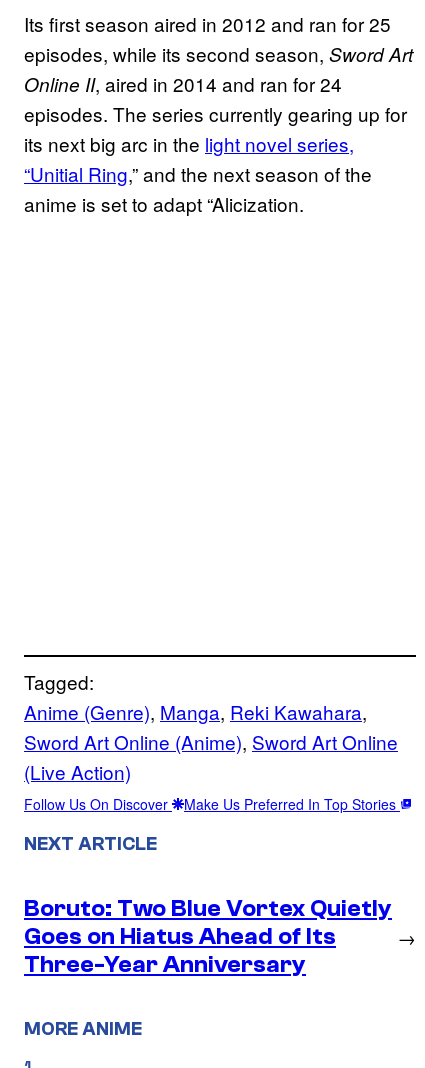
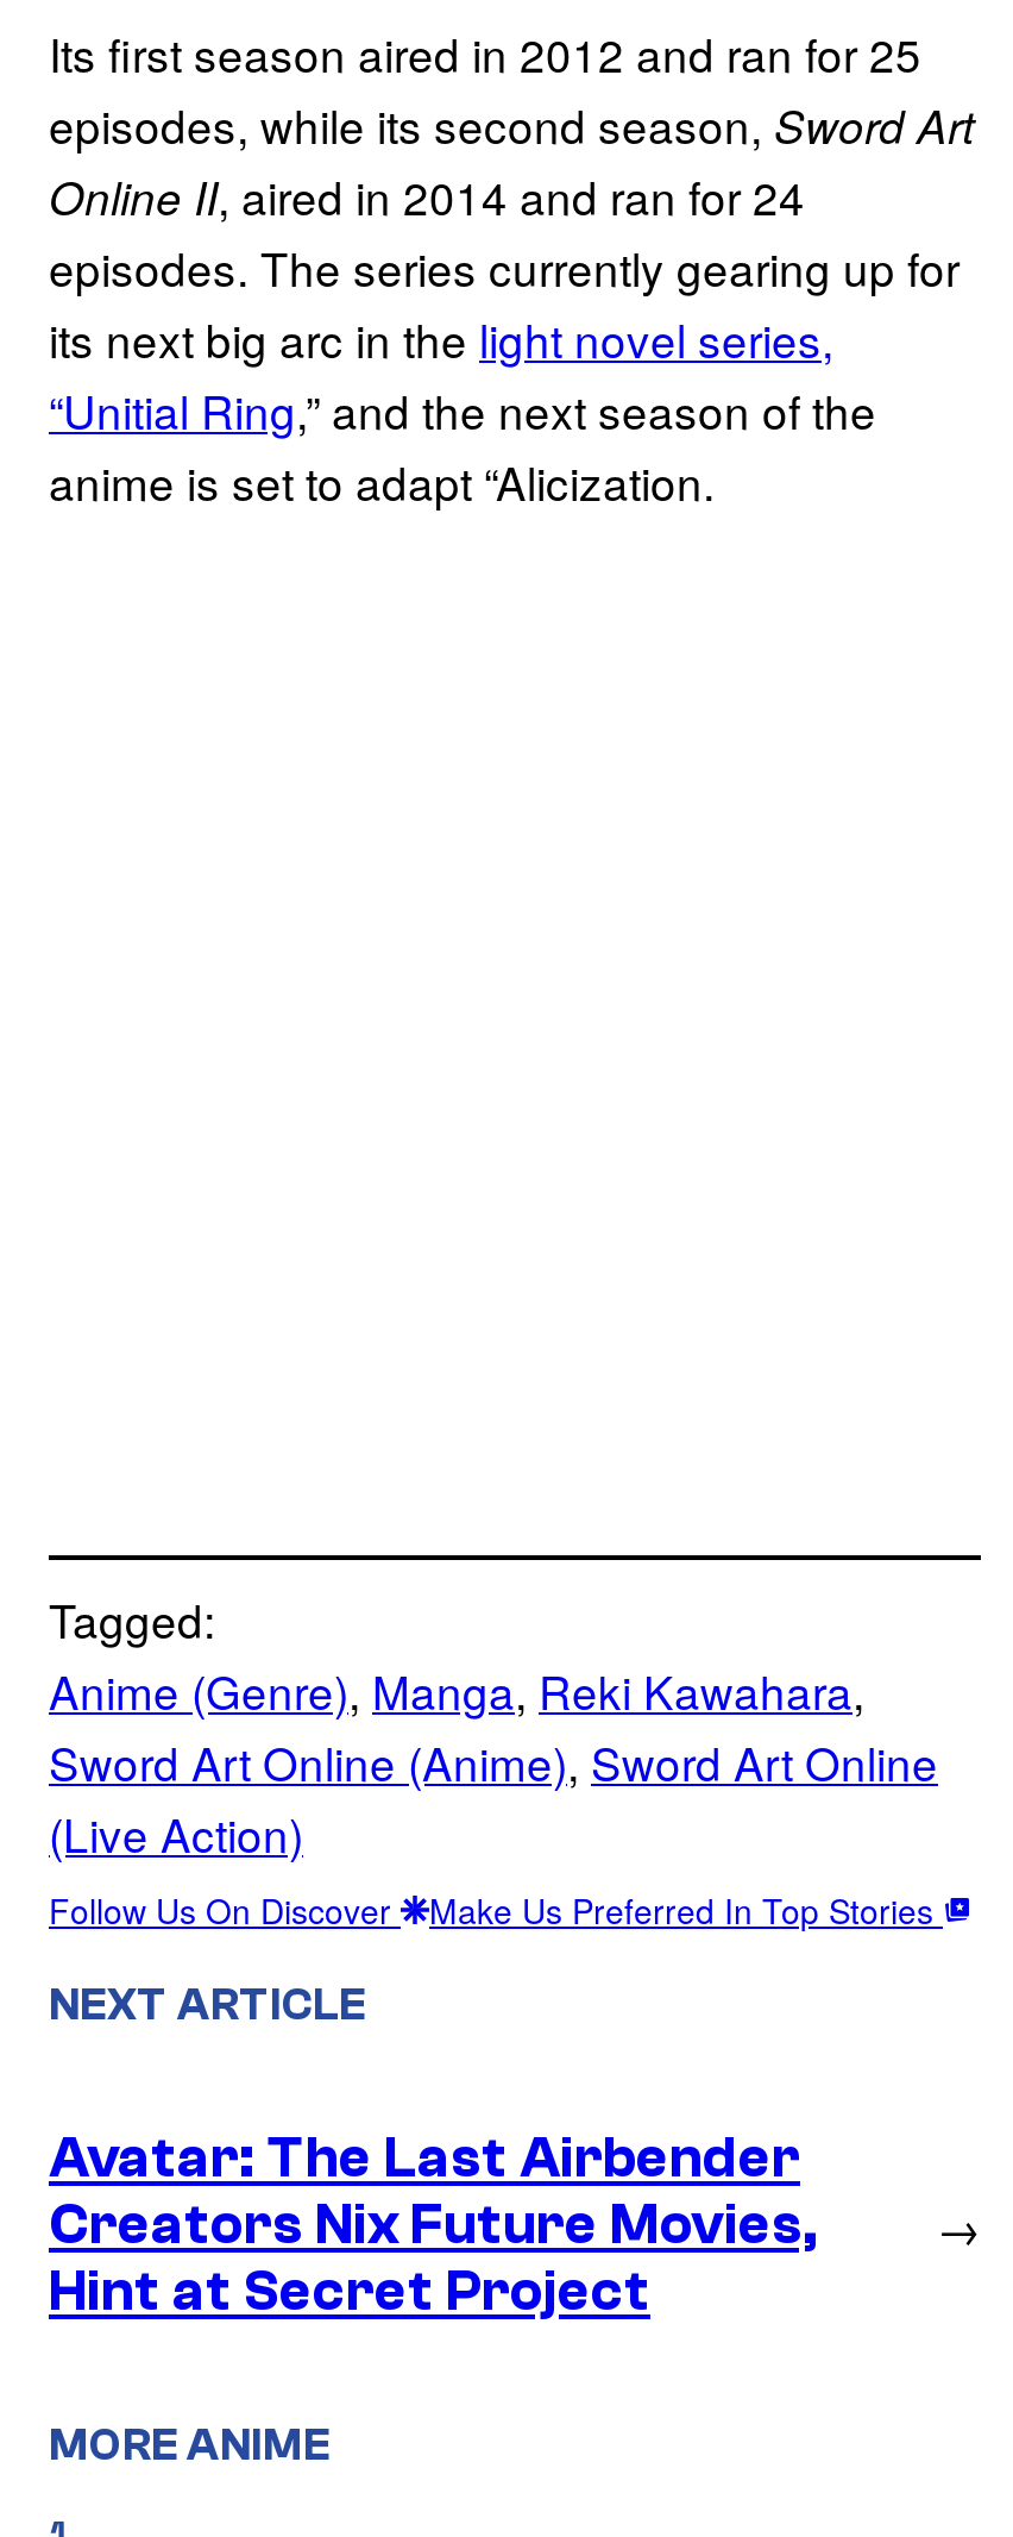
- Boruto: Two Blue Vortex Quietly
- Goes on Hiatus Ahead of Its
- Three-Year Anniversary
+ Avatar: The Last Airbender
+ Creators Nix Future Movies,
+ Hint at Secret Project
